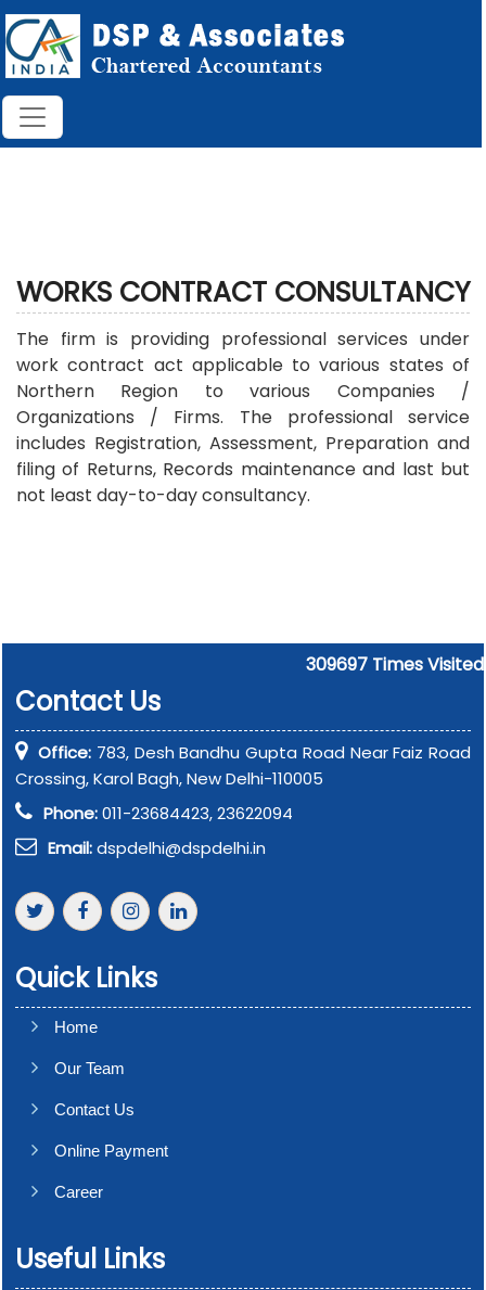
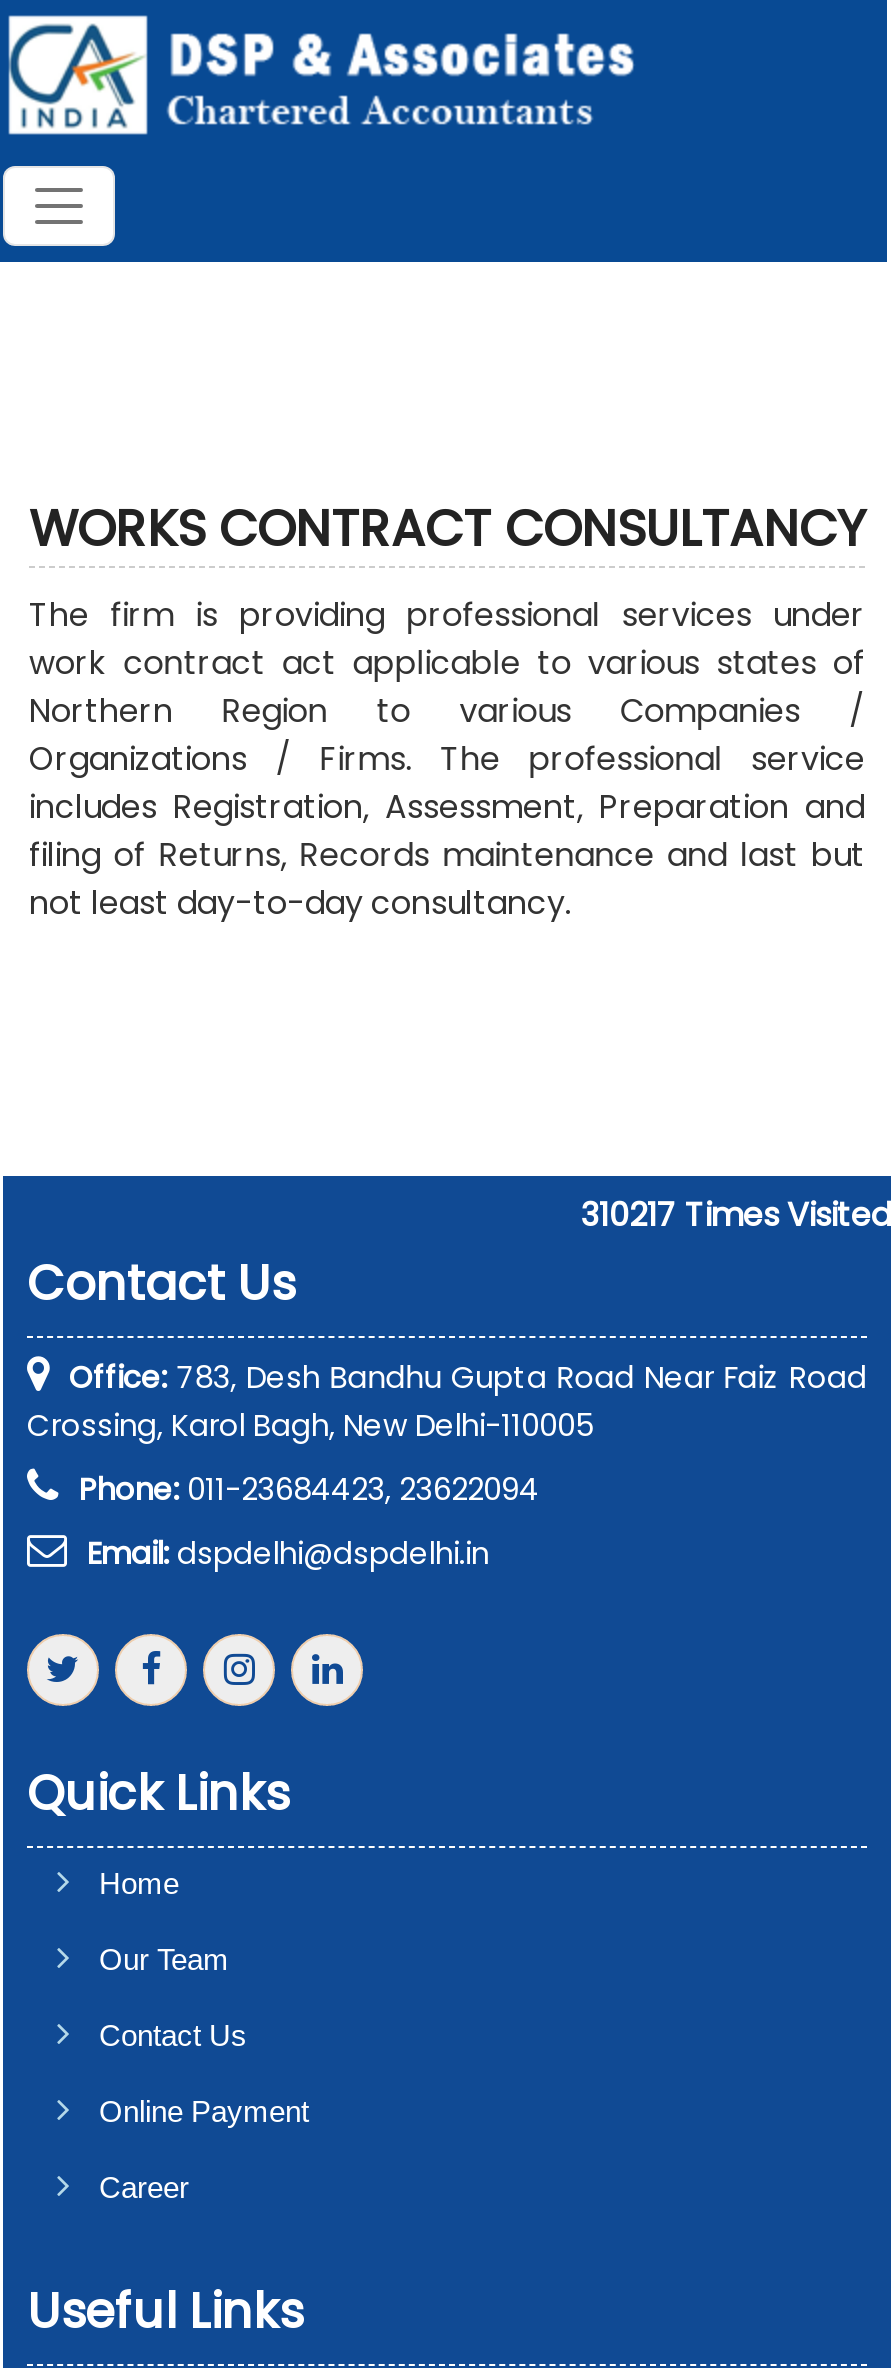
- 309697 Times Visited
+ 310217 Times Visited
